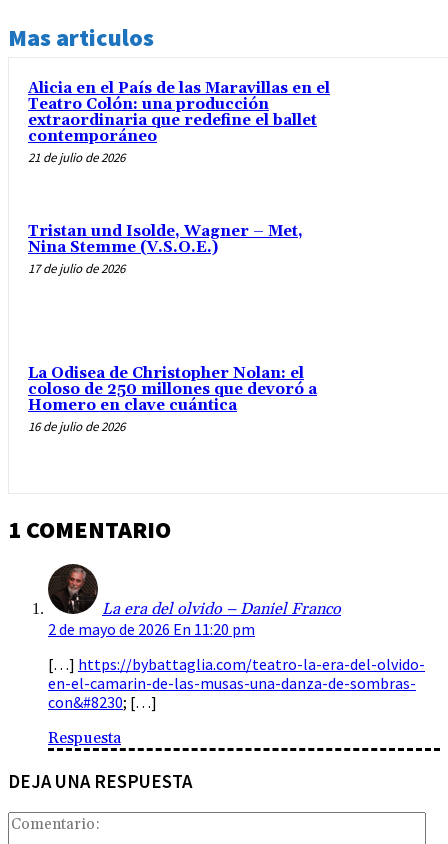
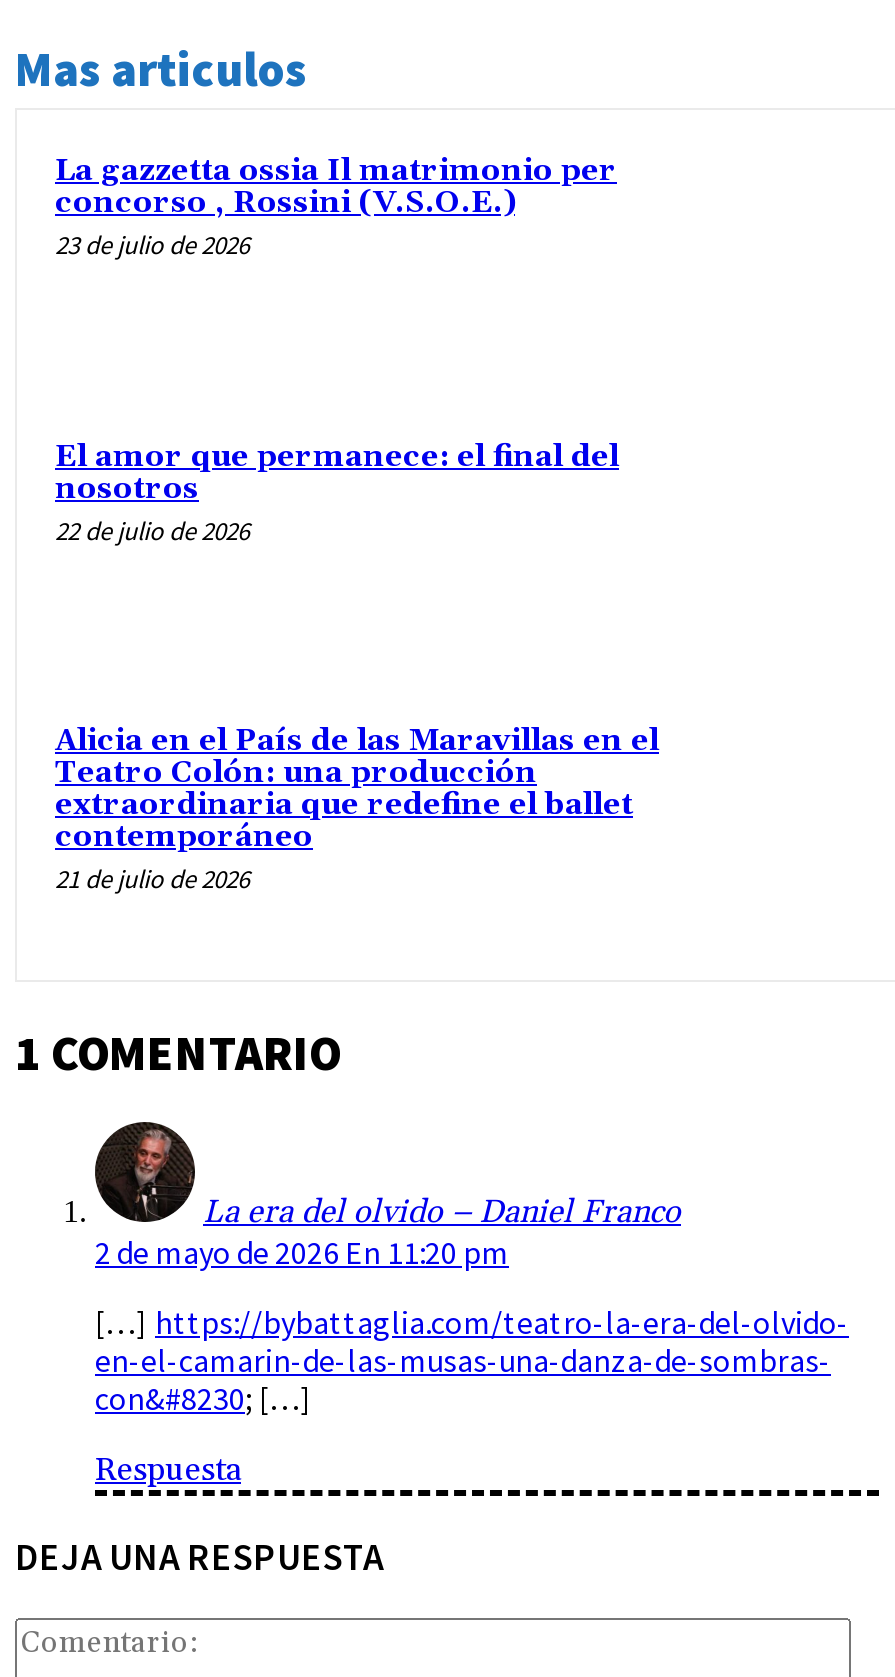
+ La gazzetta ossia Il matrimonio per
+ concorso , Rossini (V.S.O.E.)
+ 23 de julio de 2026

+ El amor que permanece: el final del
+ nosotros
+ 22 de julio de 2026

moved down: Alicia en el País de las Maravillas en el | Teatro Colón: una producción | extraordinaria que redefine el ballet | contemporáneo | 21 de julio de 2026

- Tristan und Isolde, Wagner – Met,
- Nina Stemme (V.S.O.E.)
- 17 de julio de 2026

- La Odisea de Christopher Nolan: el
- coloso de 250 millones que devoró a
- Homero en clave cuántica
- 16 de julio de 2026
